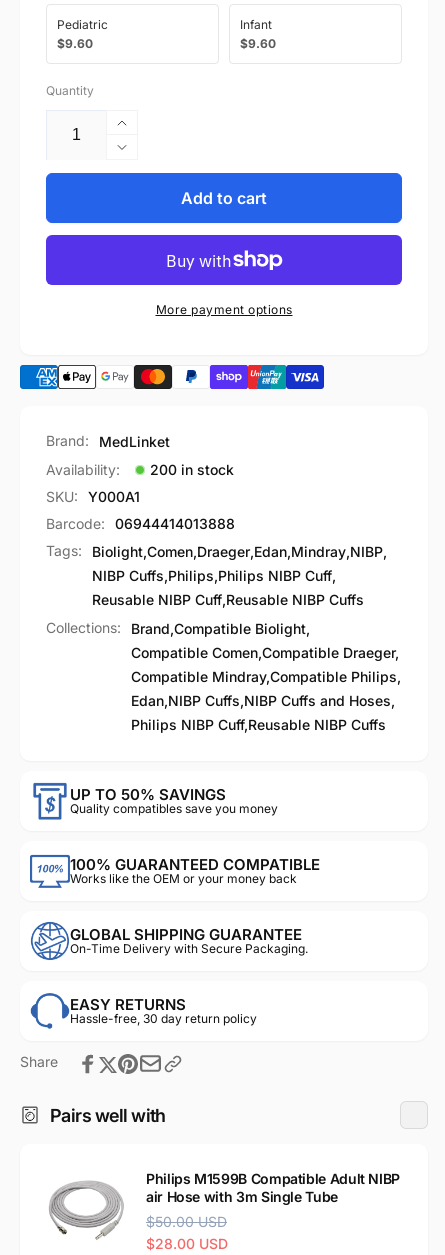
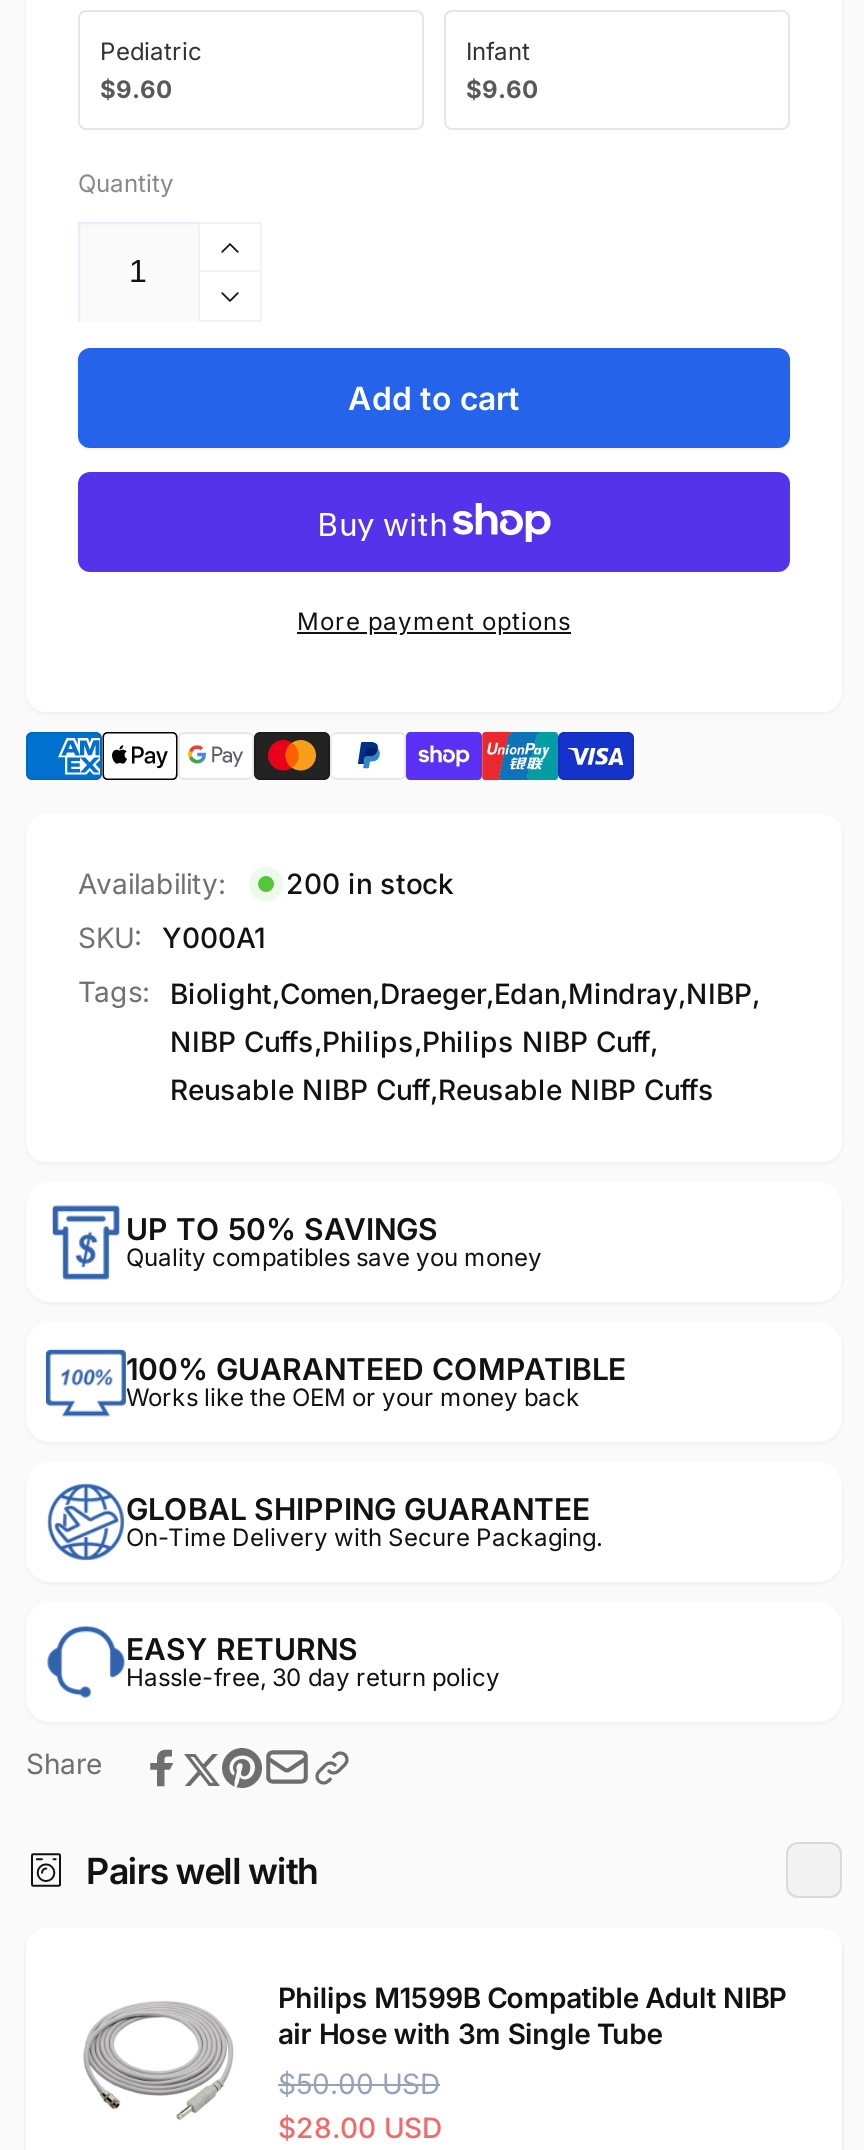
- Brand: MedLinket

- Barcode: 06944414013888

- Collections: Brand, Compatible Biolight,
- Compatible Comen,Compatible Draeger,
- Compatible Mindray,Compatible Philips,
- Edan,NIBP Cuffs,NIBP Cuffs and Hoses,
- Philips NIBP Cuff,Reusable NIBP Cuffs
